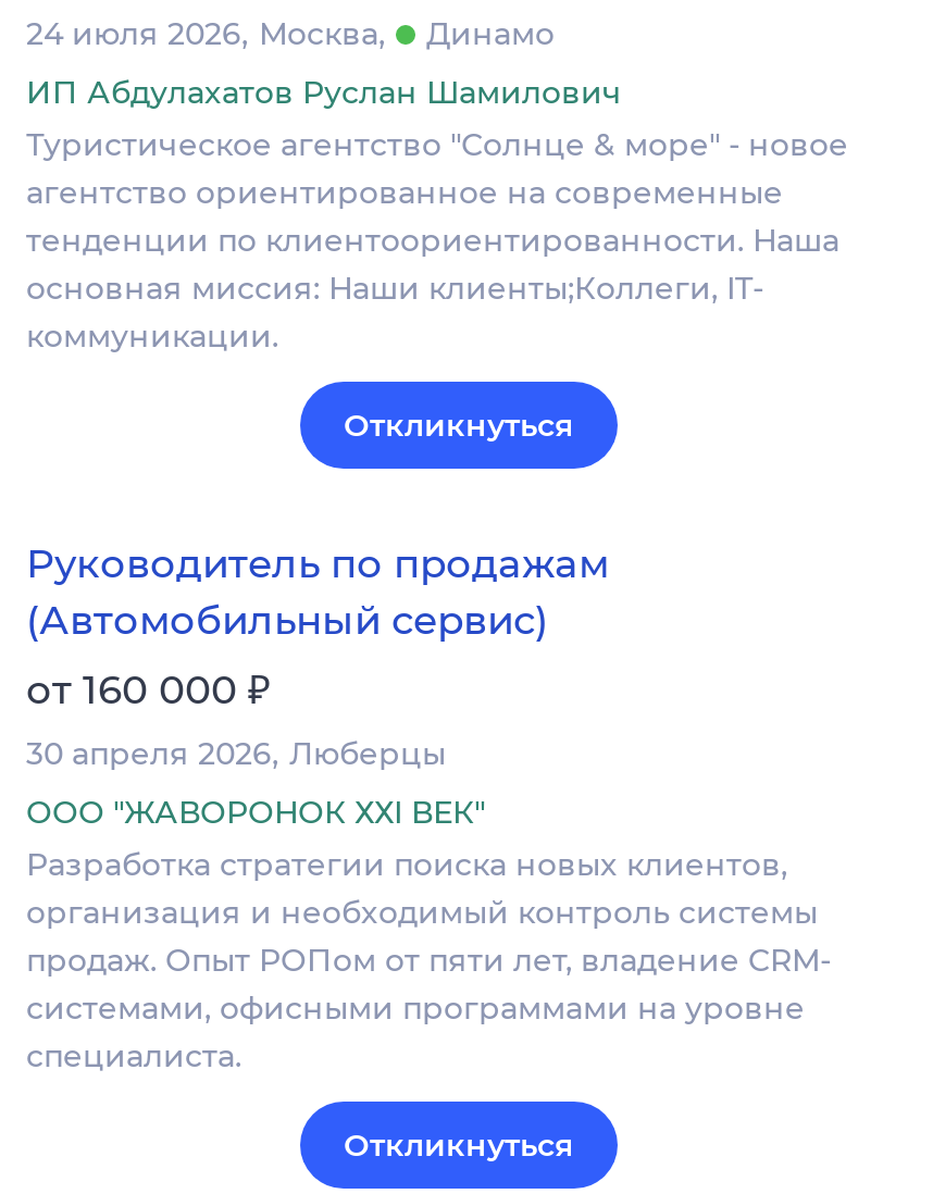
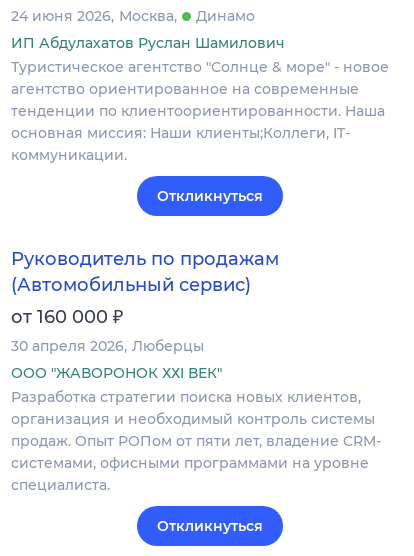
- 24 июля 2026 Москва Динамо
+ 24 июня 2026 Москва Динамо
